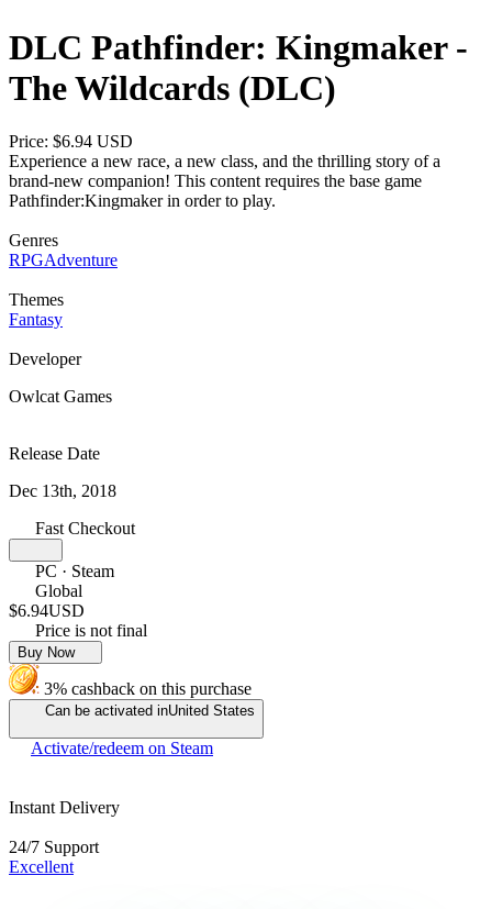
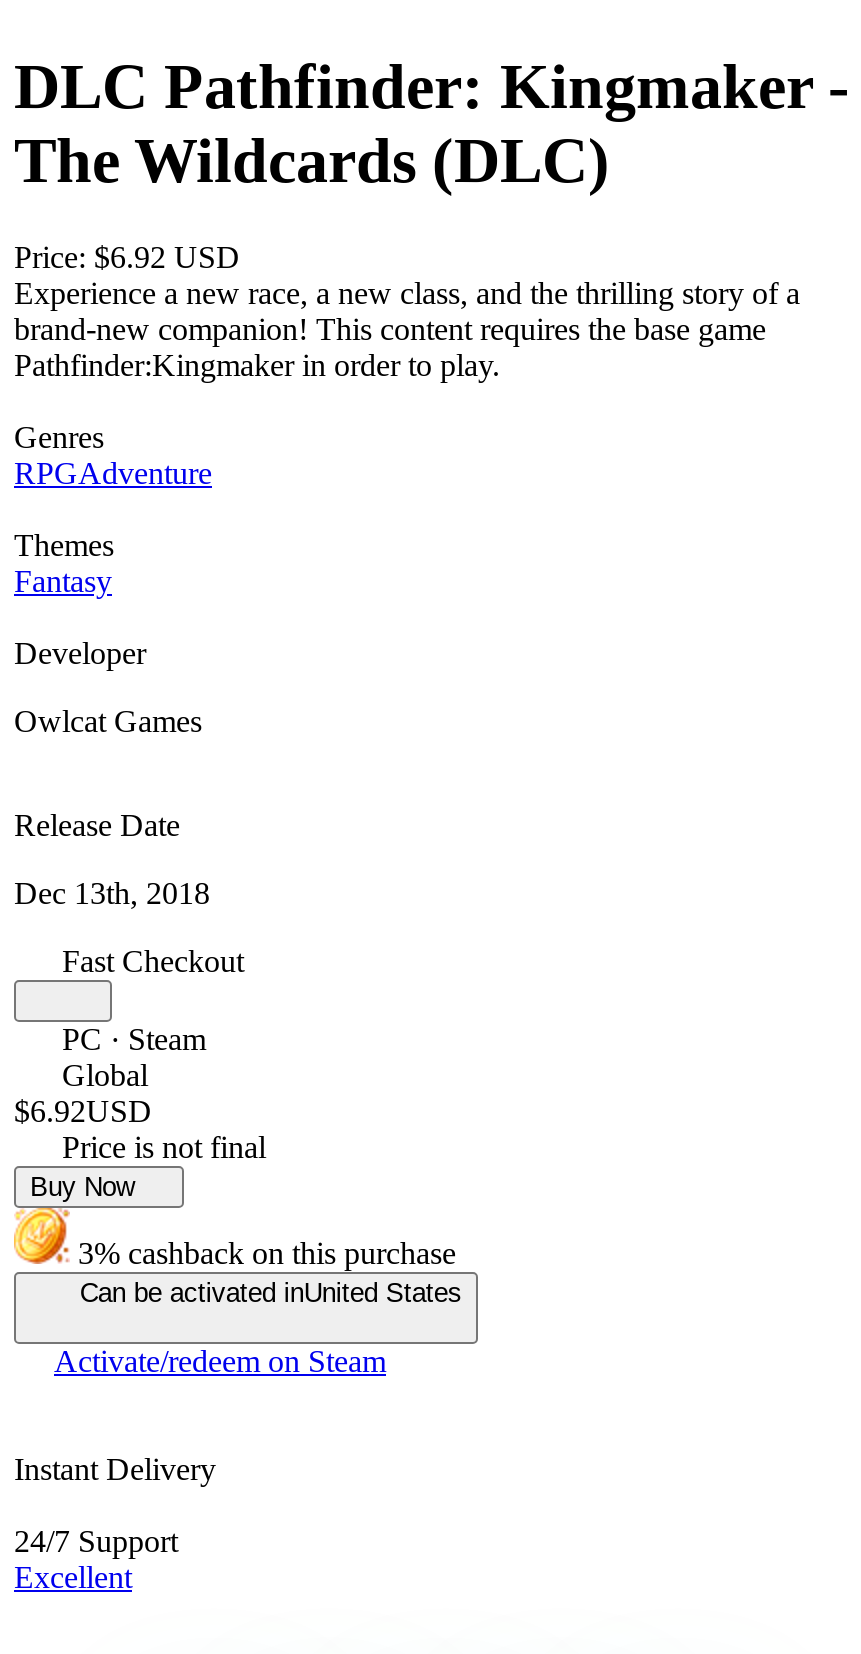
- Price: $6.94 USD
+ Price: $6.92 USD

- $6.94USD
+ $6.92USD
